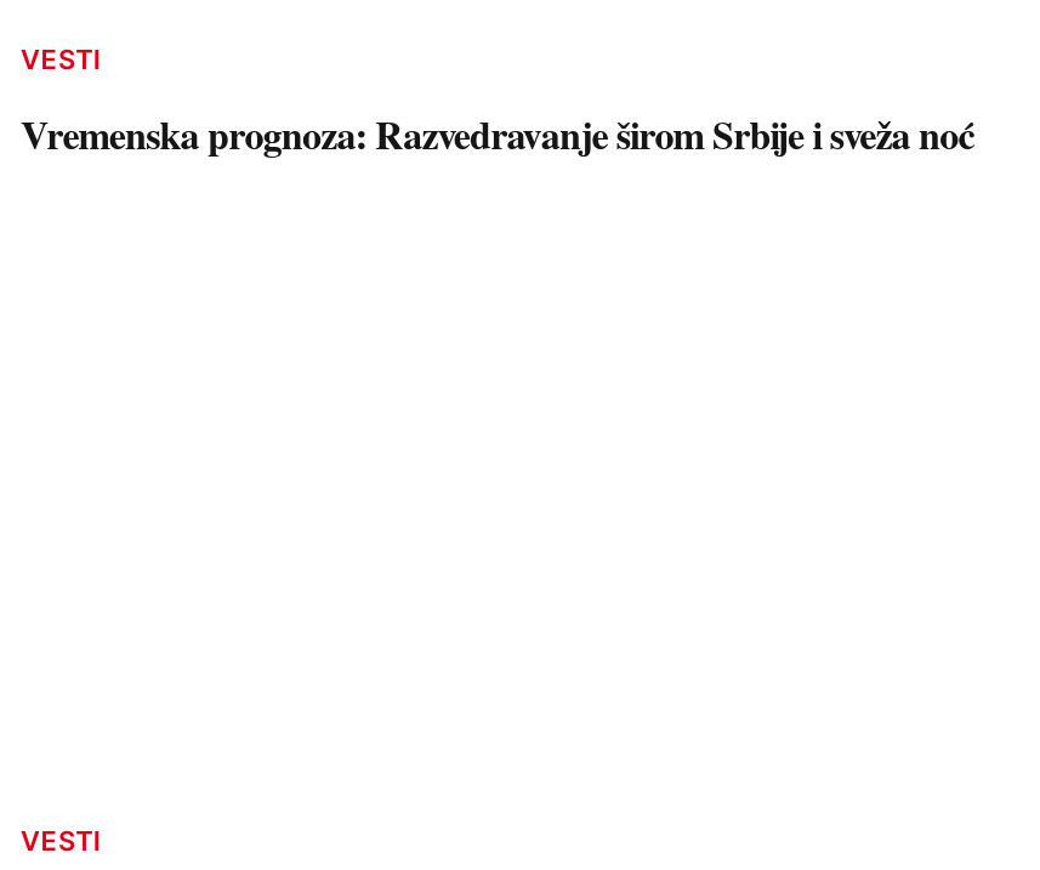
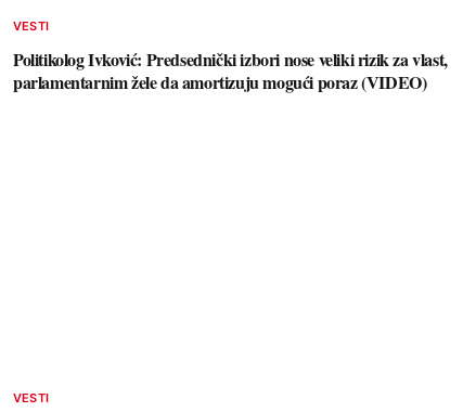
- Vremenska prognoza: Razvedravanje širom Srbije i sveža noć
+ Politikolog Ivković: Predsednički izbori nose veliki rizik za vlast,
+ parlamentarnim žele da amortizuju mogući poraz (VIDEO)
